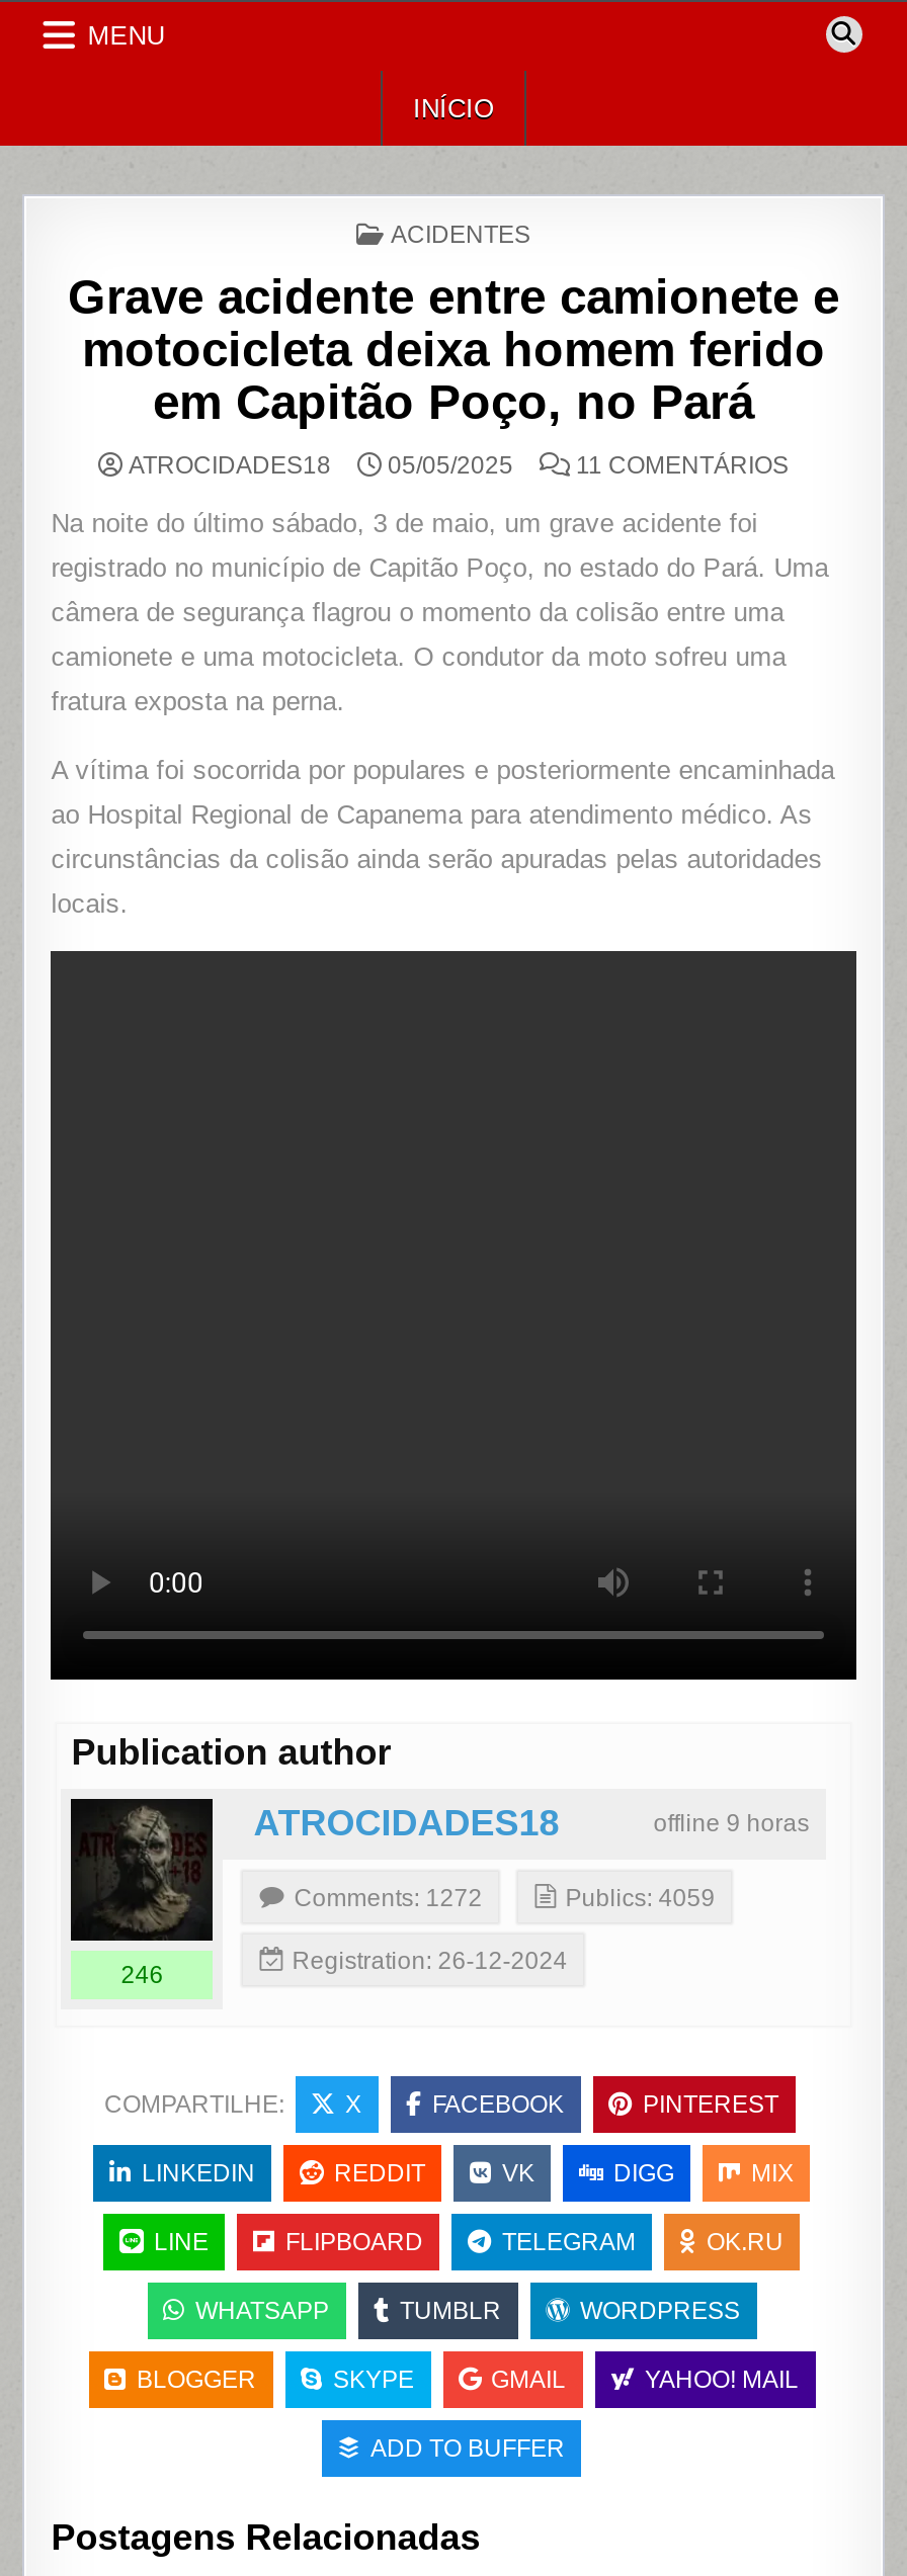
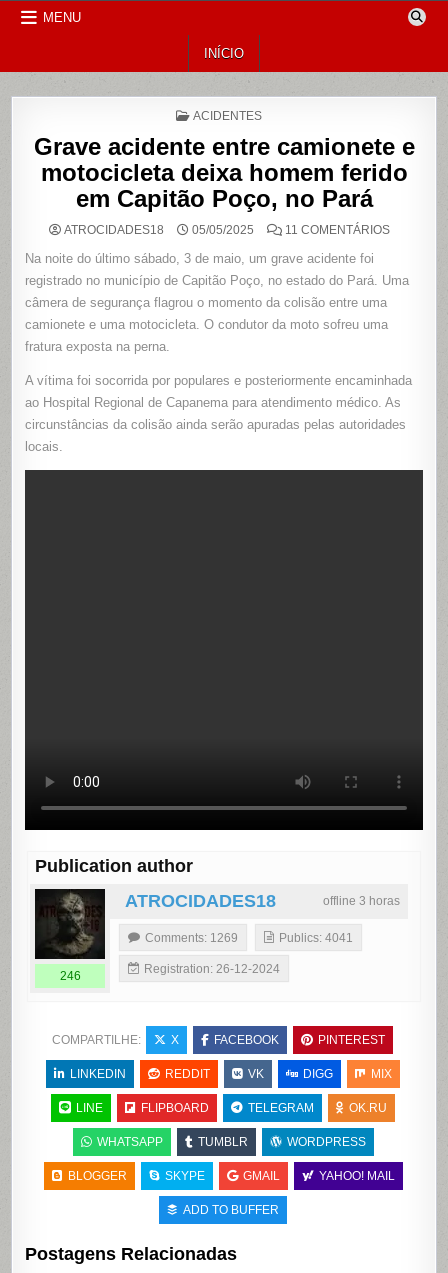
- offline 9 horas
+ offline 3 horas

- Comments: 1272
+ Comments: 1269

- Publics: 4059
+ Publics: 4041
